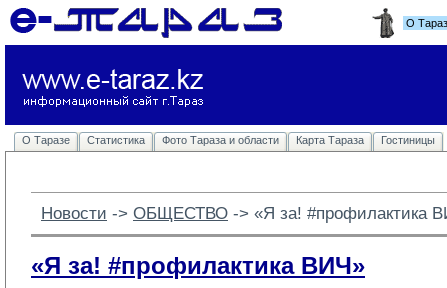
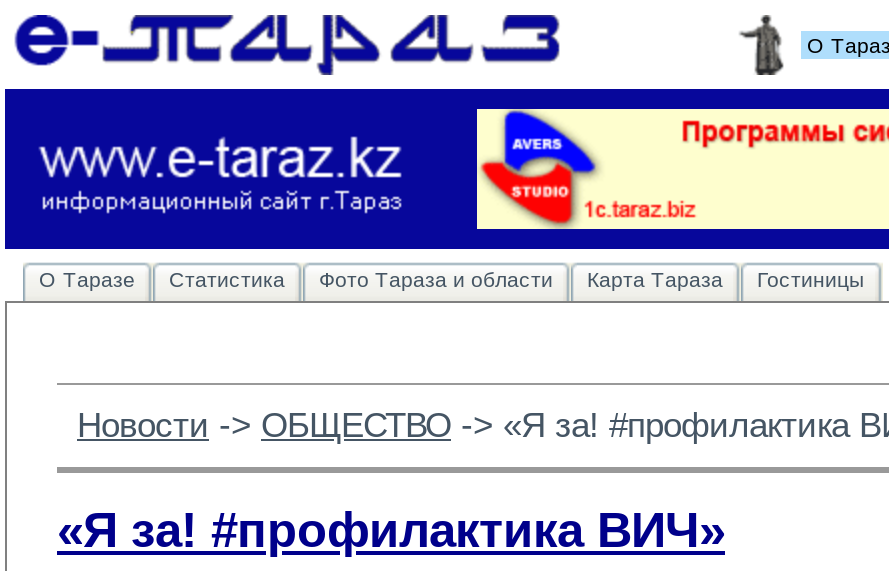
+ [image]
